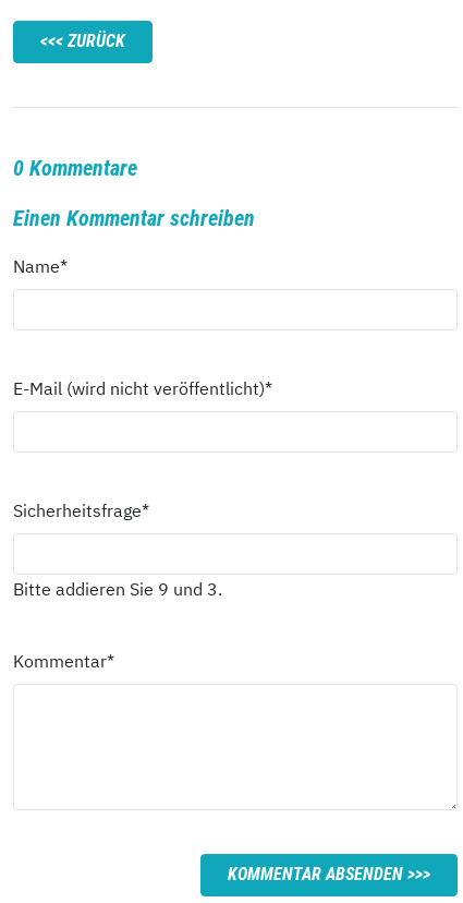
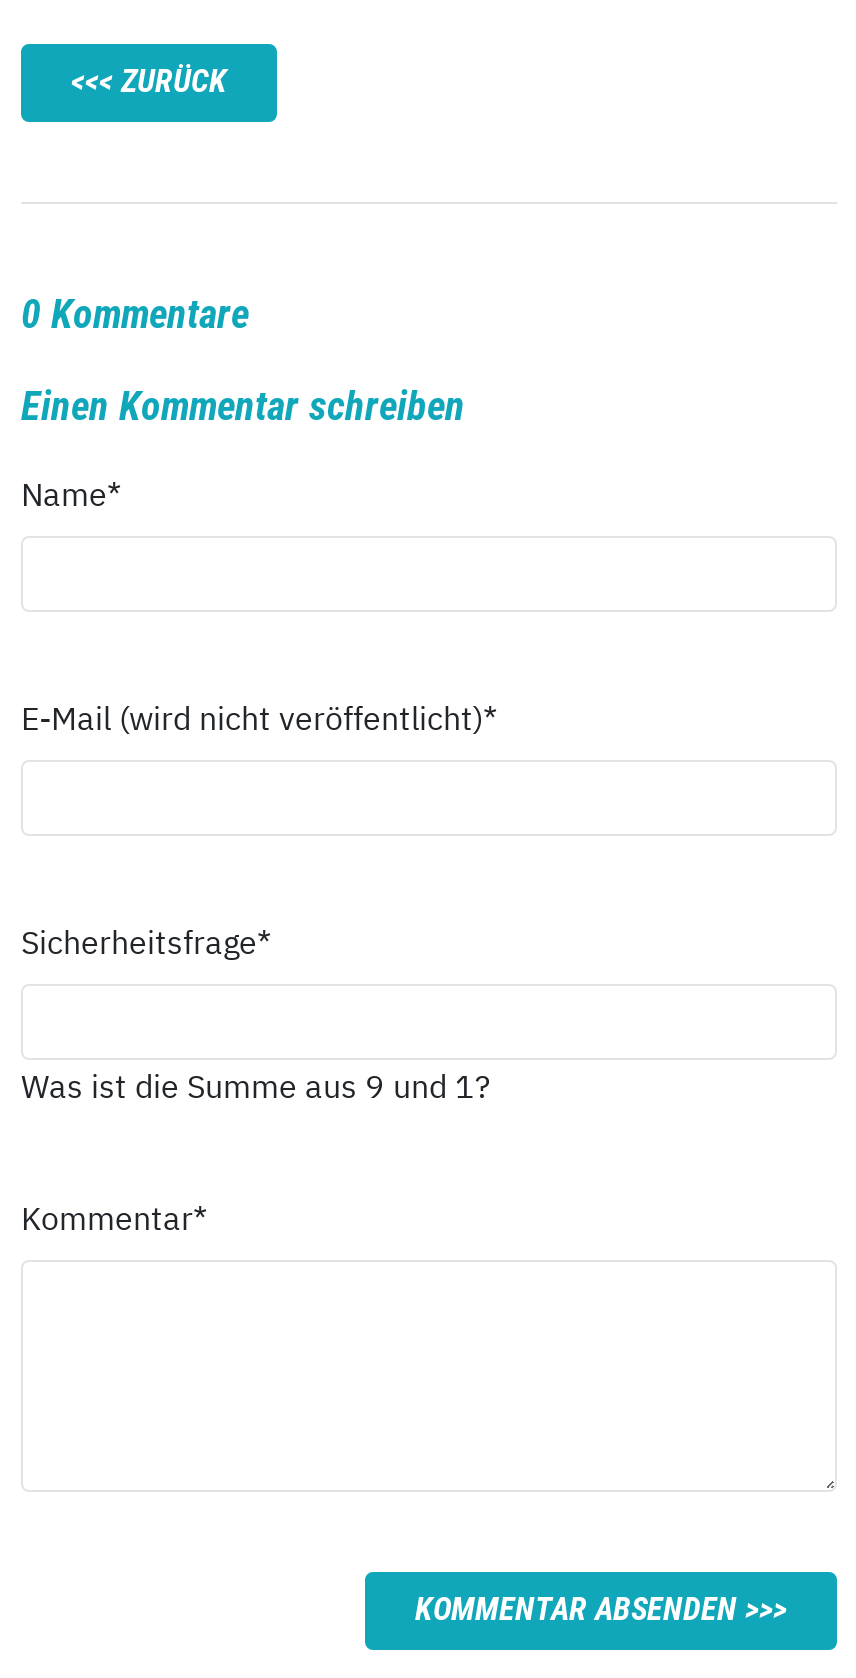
- Bitte addieren Sie 9 und 3.
+ Was ist die Summe aus 9 und 1?
